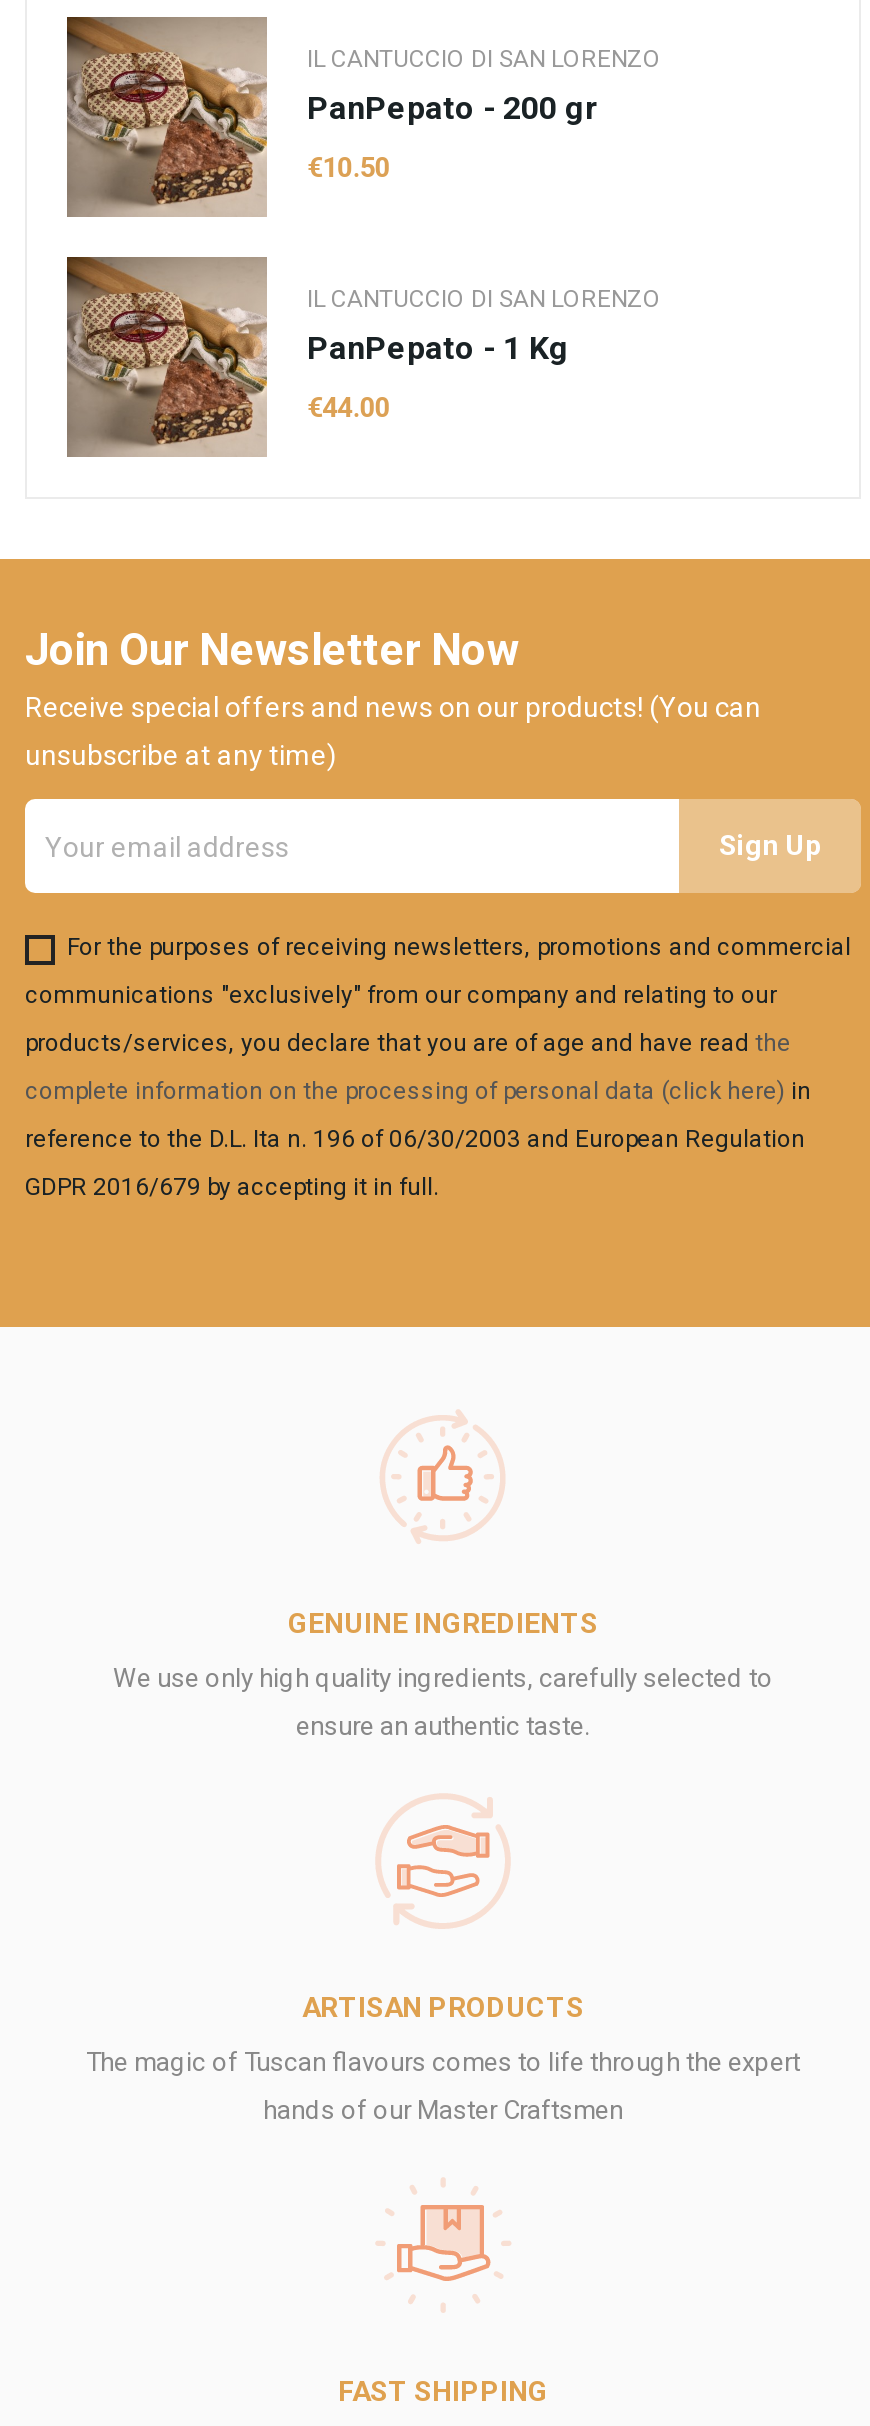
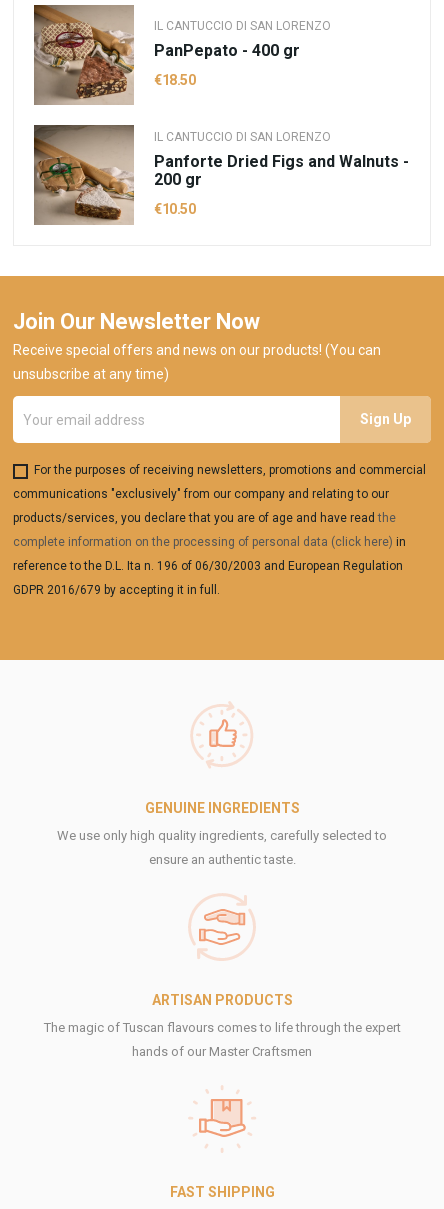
- PanPepato - 200 gr
+ PanPepato - 400 gr

- €10.50
+ €18.50

- [image]
- PanPepato - 1 Kg
+ [image]
+ Panforte Dried Figs and Walnuts -
+ 200 gr

- €44.00
+ €10.50
